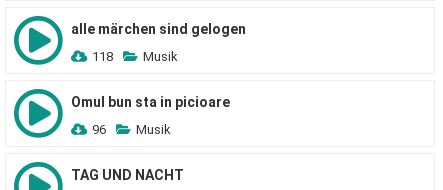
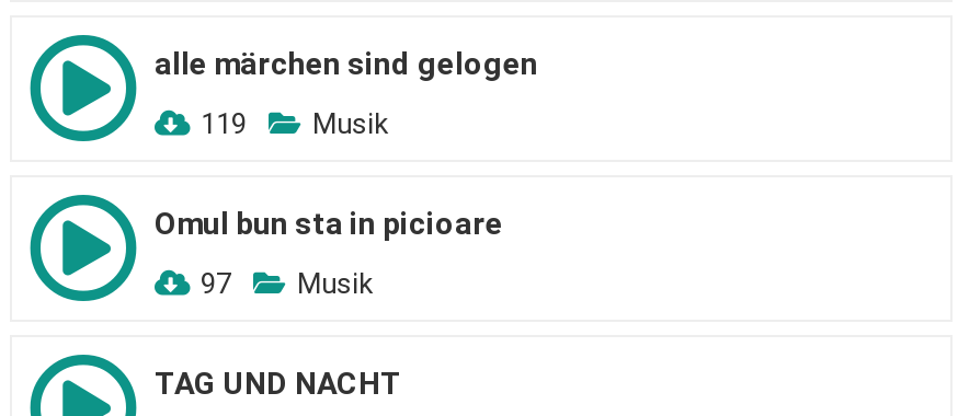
- 118 Musik
+ 119 Musik

- 96 Musik
+ 97 Musik
